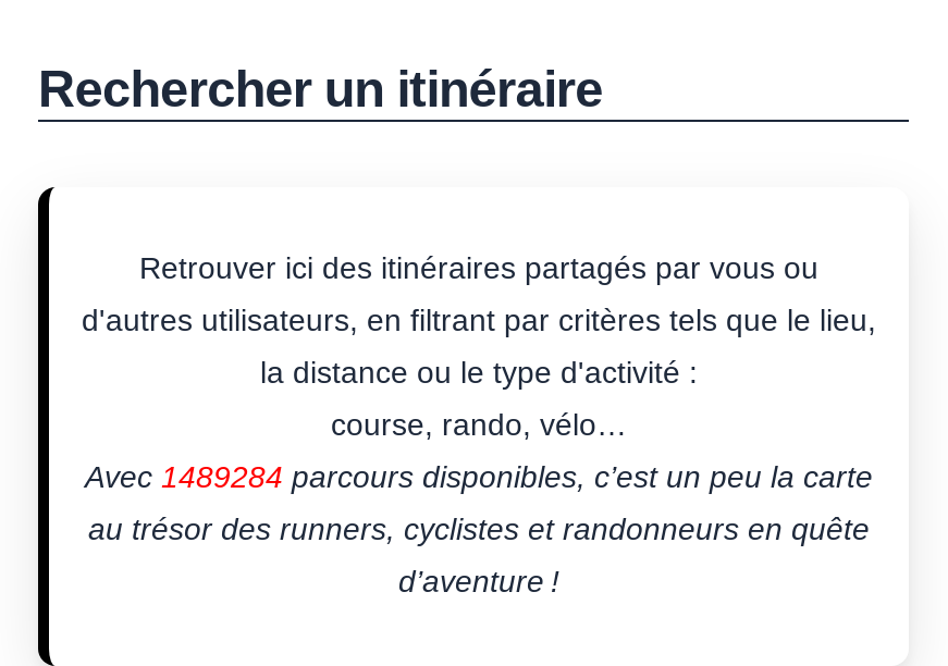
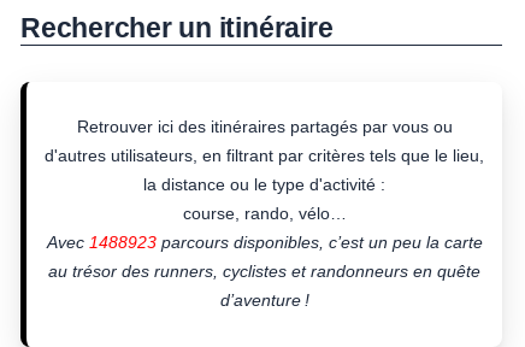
- Avec 1489284 parcours disponibles, c’est un peu la carte
+ Avec 1488923 parcours disponibles, c’est un peu la carte
